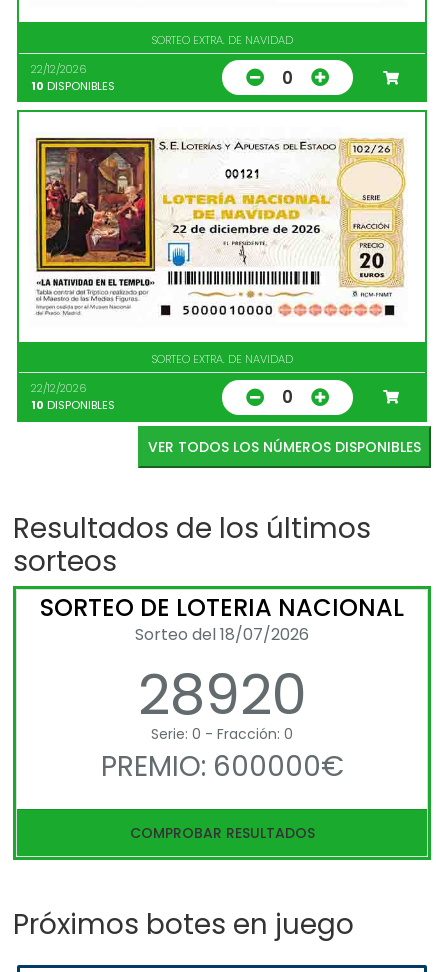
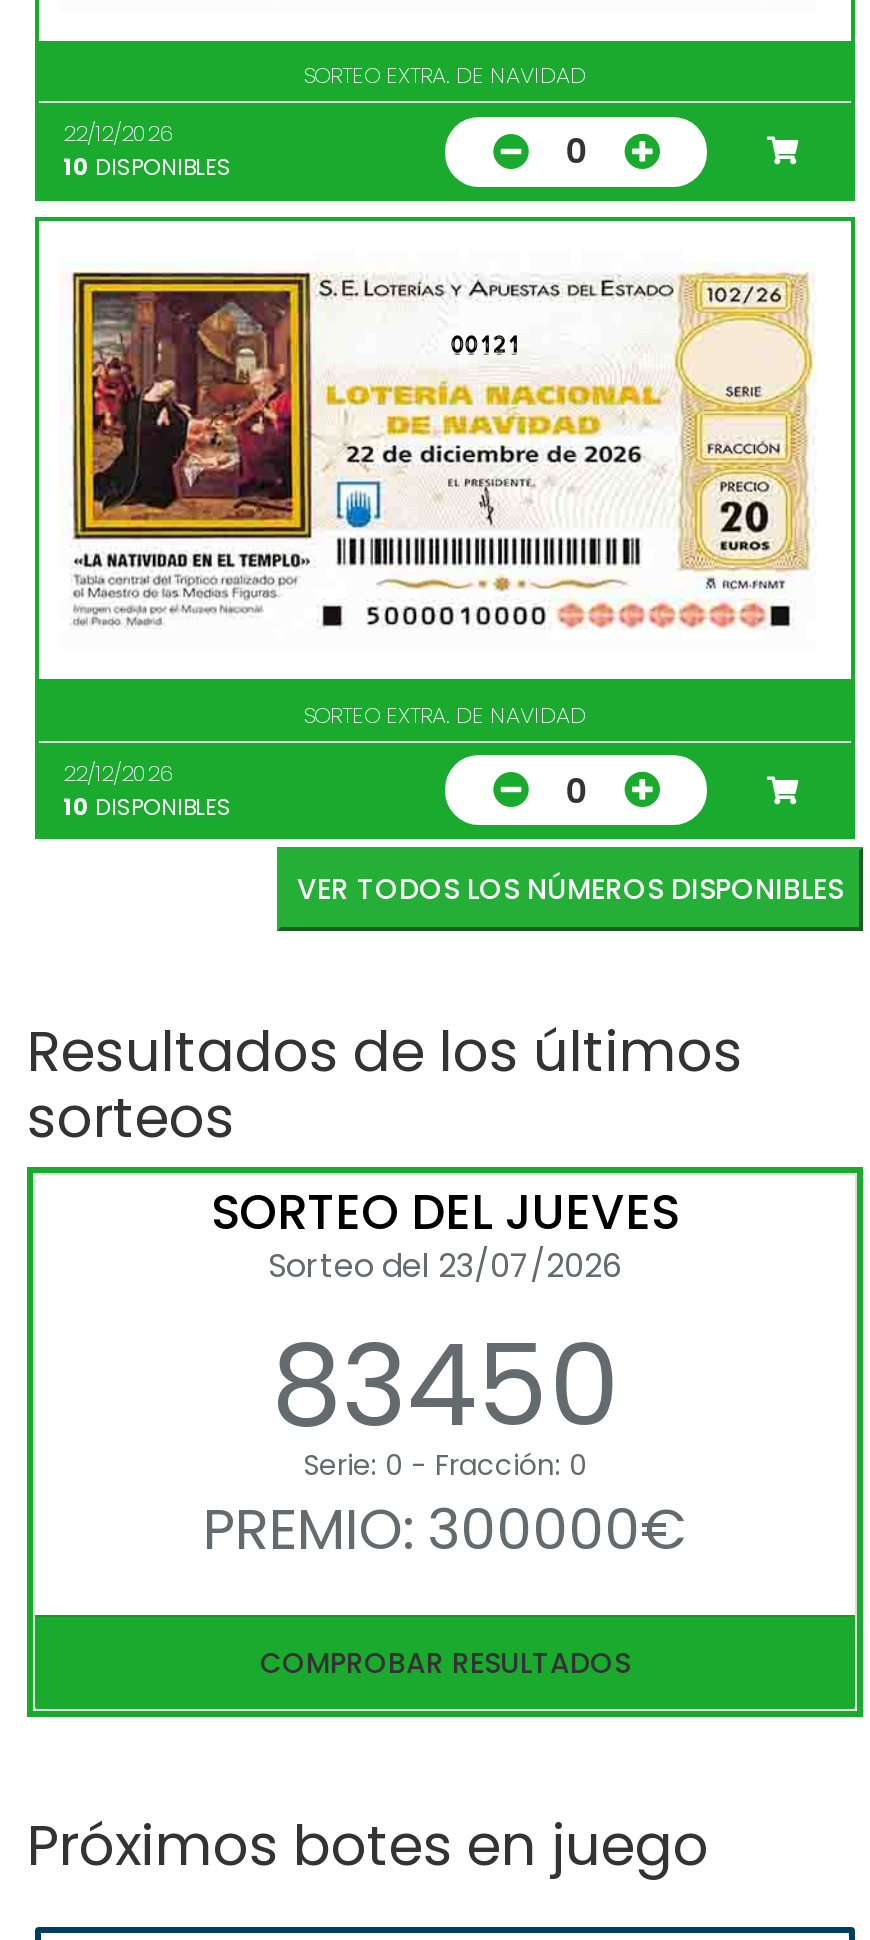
- SORTEO DE LOTERIA NACIONAL
- Sorteo del 18/07/2026
- 28920
+ SORTEO DEL JUEVES
+ Sorteo del 23/07/2026
+ 83450

- PREMIO: 600000€
+ PREMIO: 300000€
